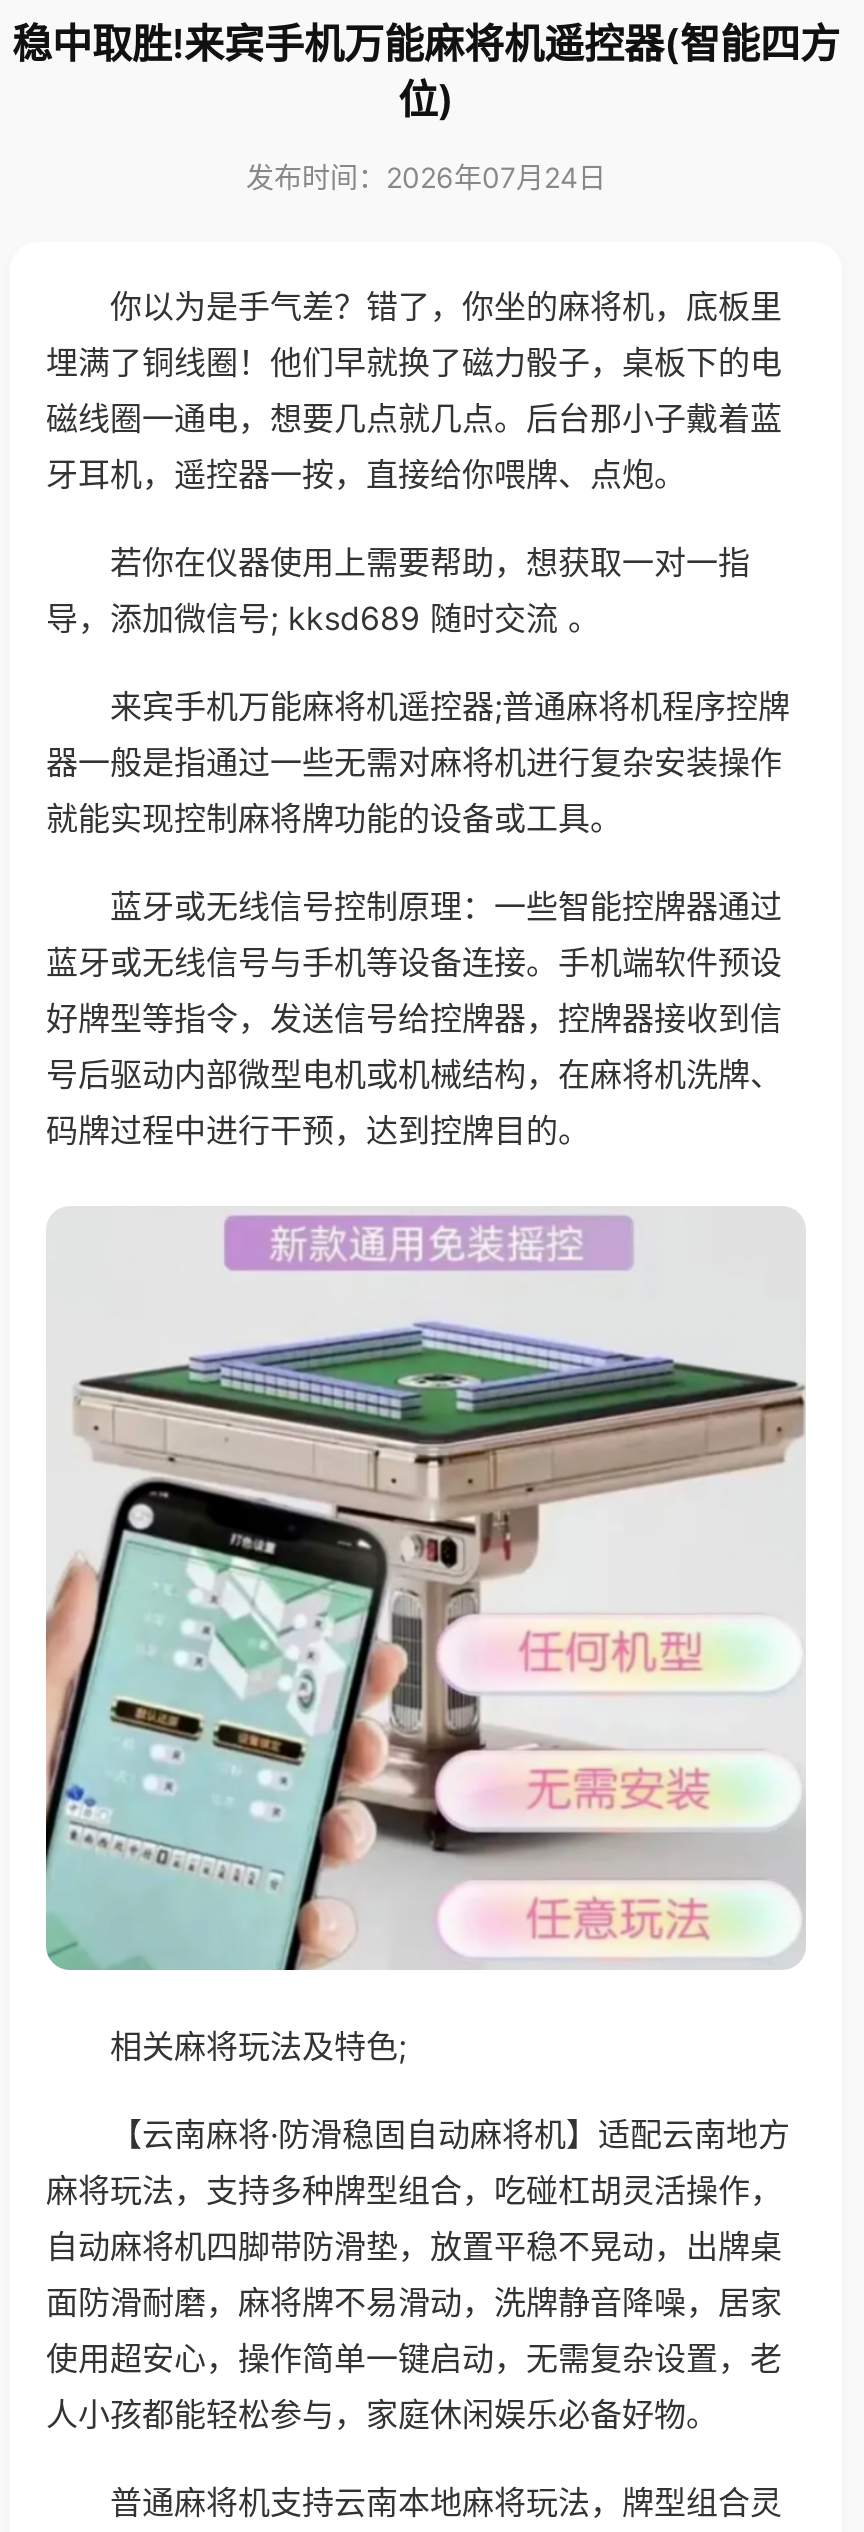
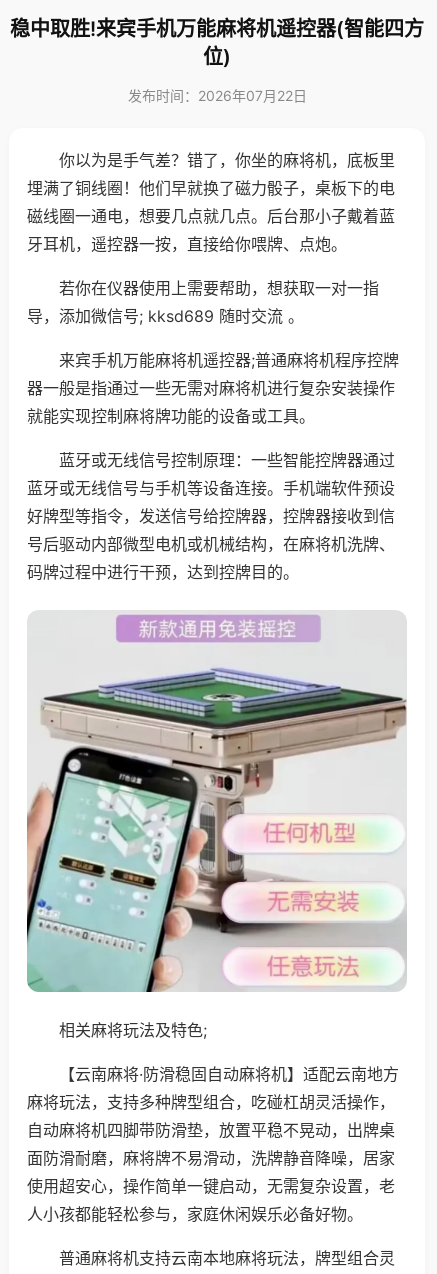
- 发布时间：2026年07月24日
+ 发布时间：2026年07月22日
